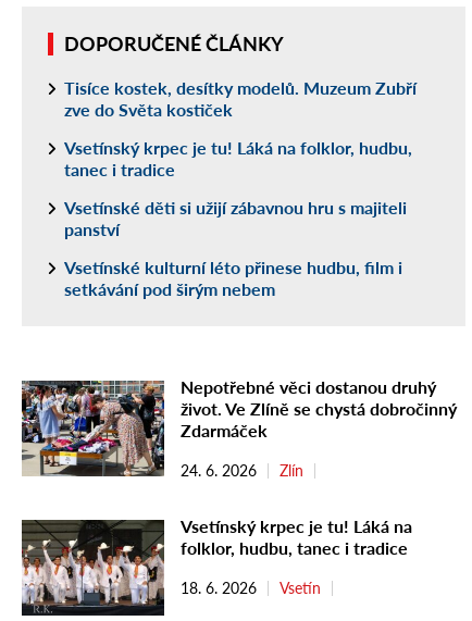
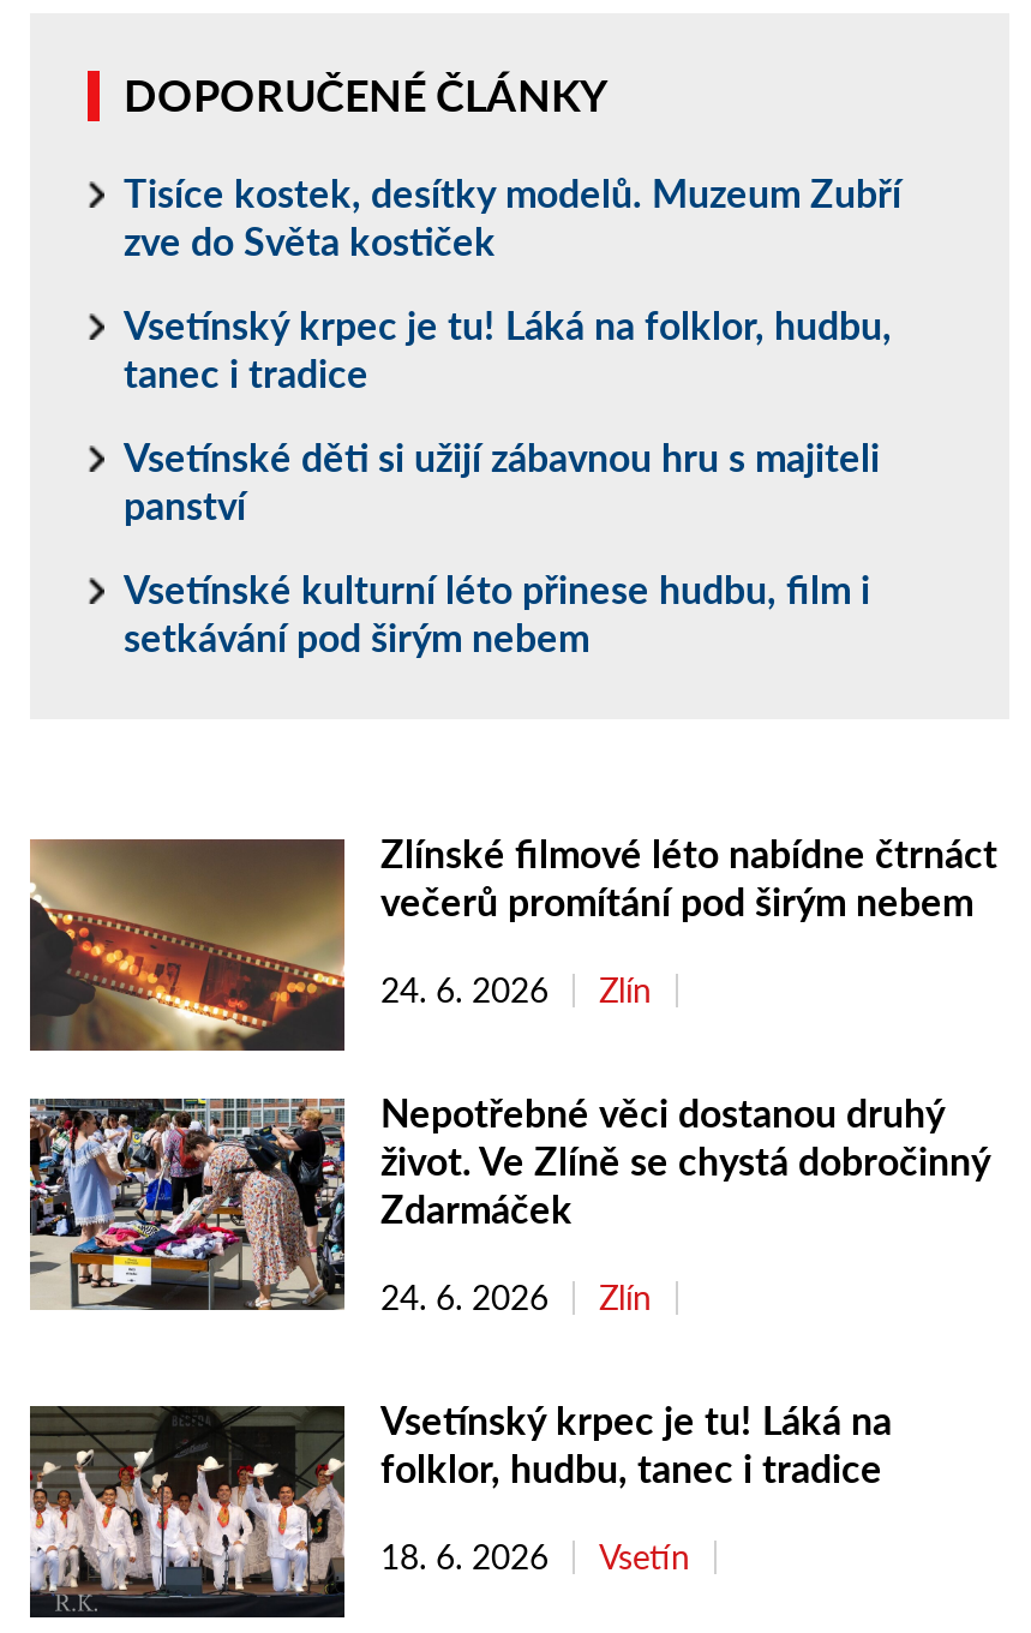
+ [image]
+ Zlínské filmové léto nabídne čtrnáct
+ večerů promítání pod širým nebem
+ 24. 6. 2026
+ Zlín
